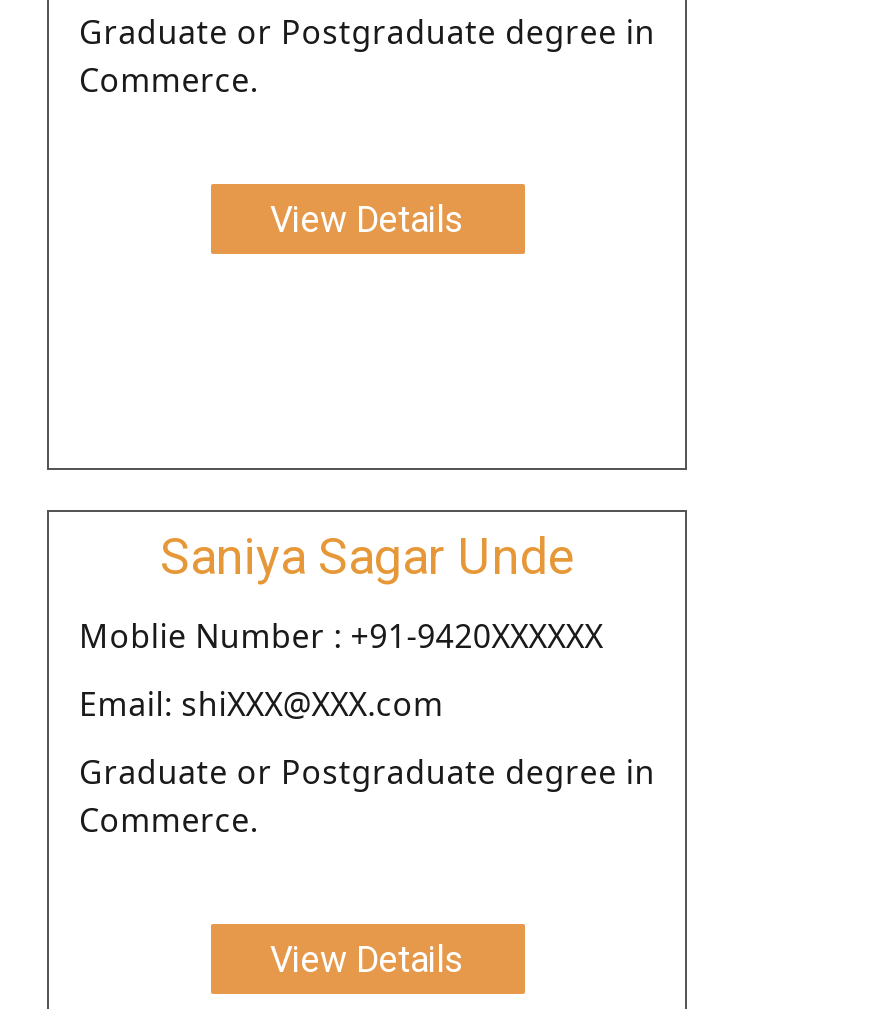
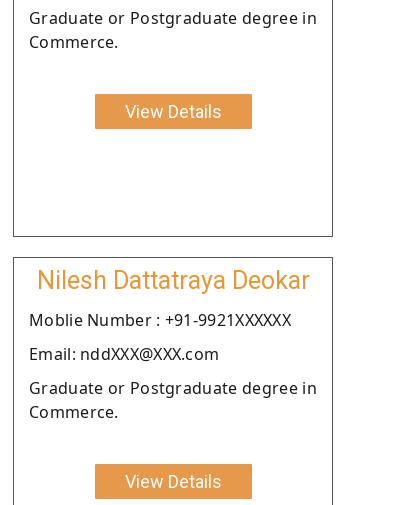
- Saniya Sagar Unde
+ Nilesh Dattatraya Deokar

- Moblie Number : +91-9420XXXXXX
+ Moblie Number : +91-9921XXXXXX

- Email: shiXXX@XXX.com
+ Email: nddXXX@XXX.com
